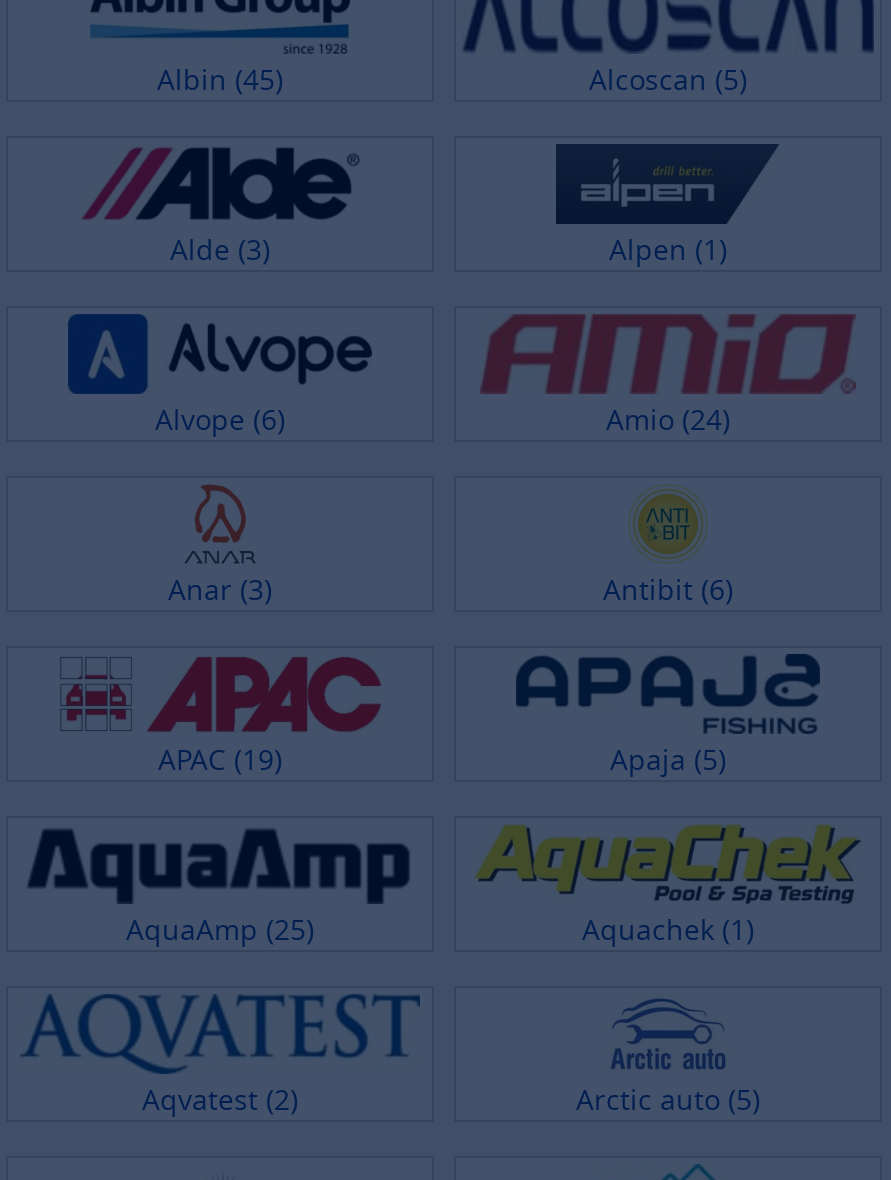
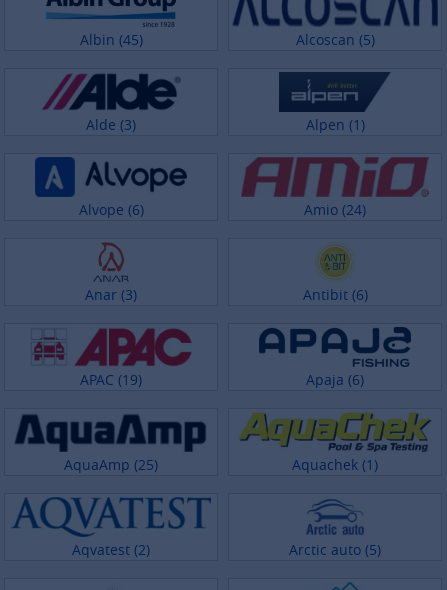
- Apaja (5)
+ Apaja (6)
